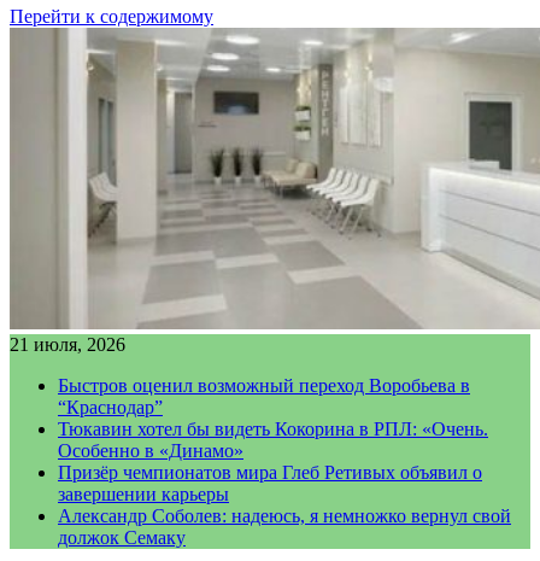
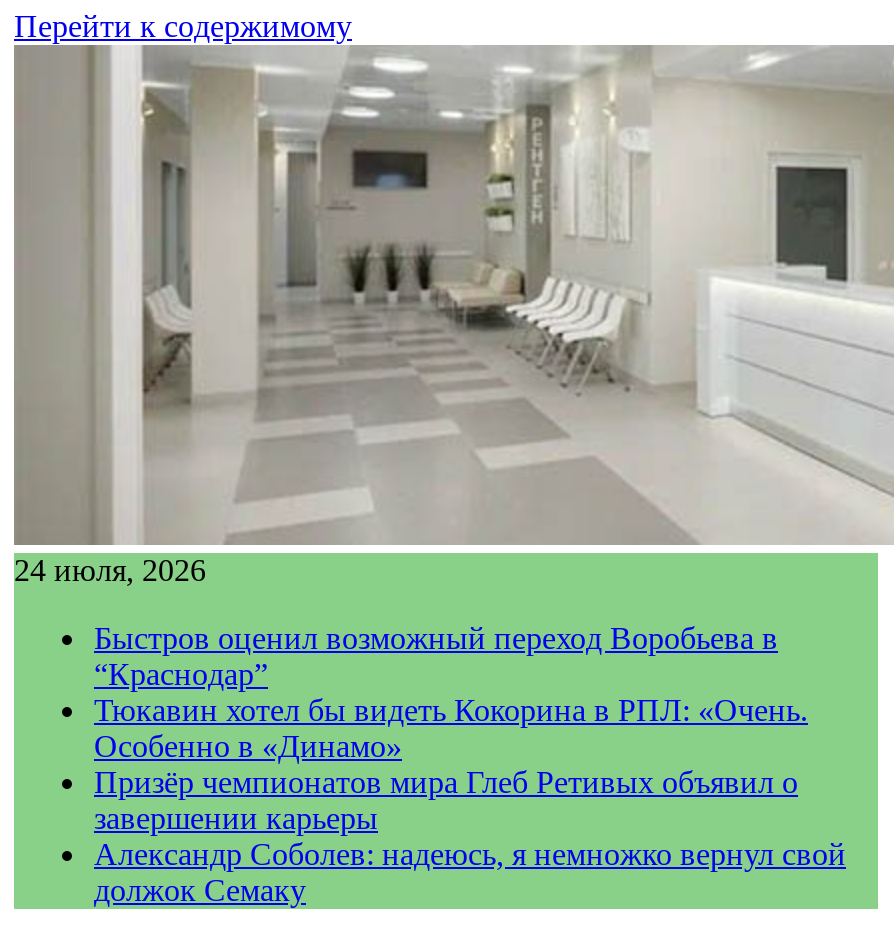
- 21 июля, 2026
+ 24 июля, 2026
